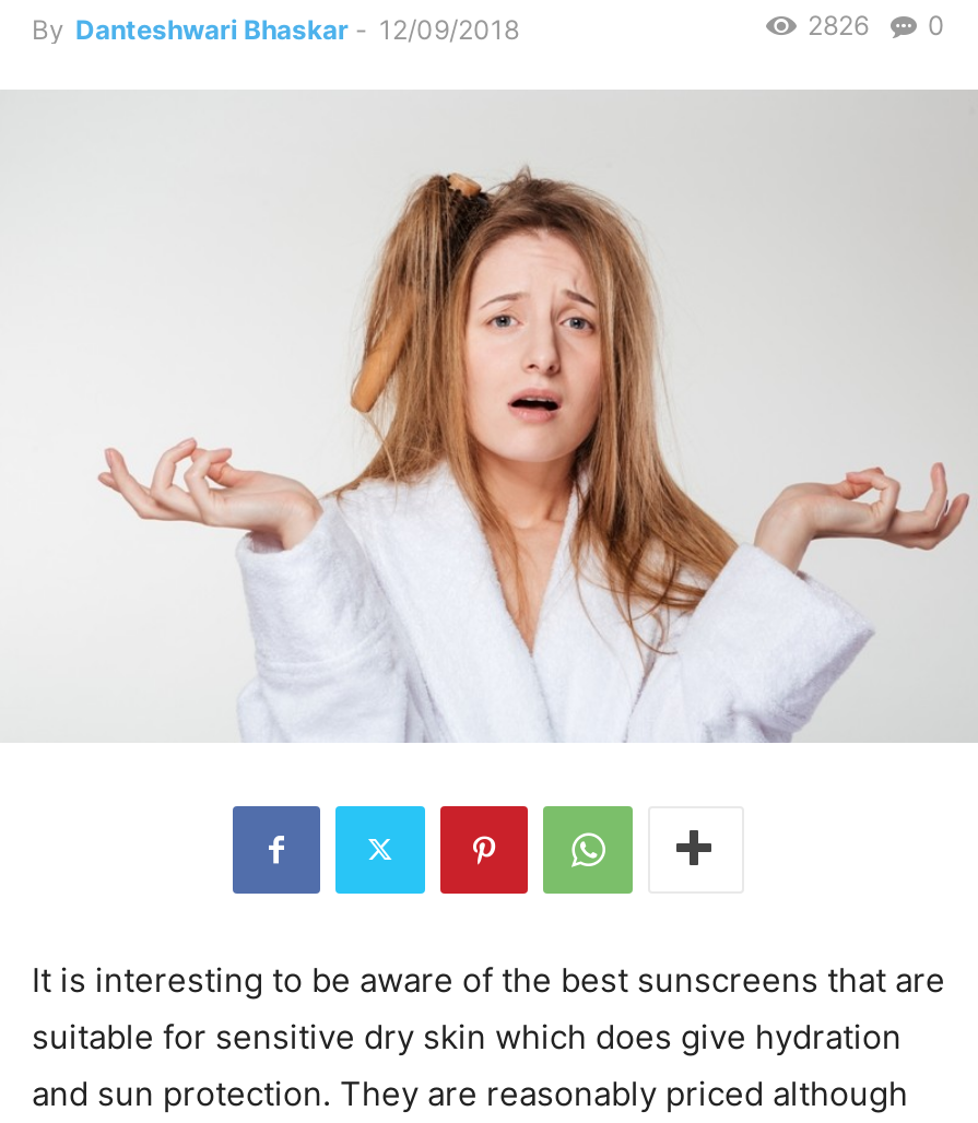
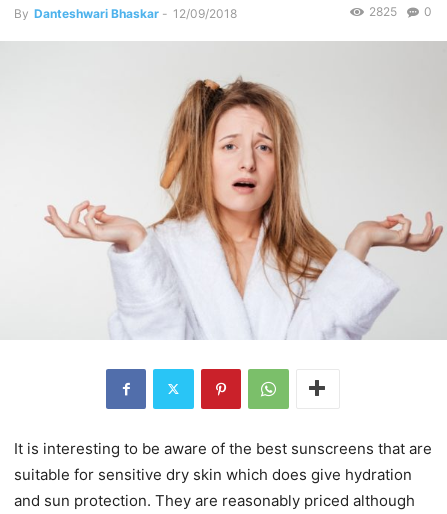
- 2826 0
+ 2825 0
